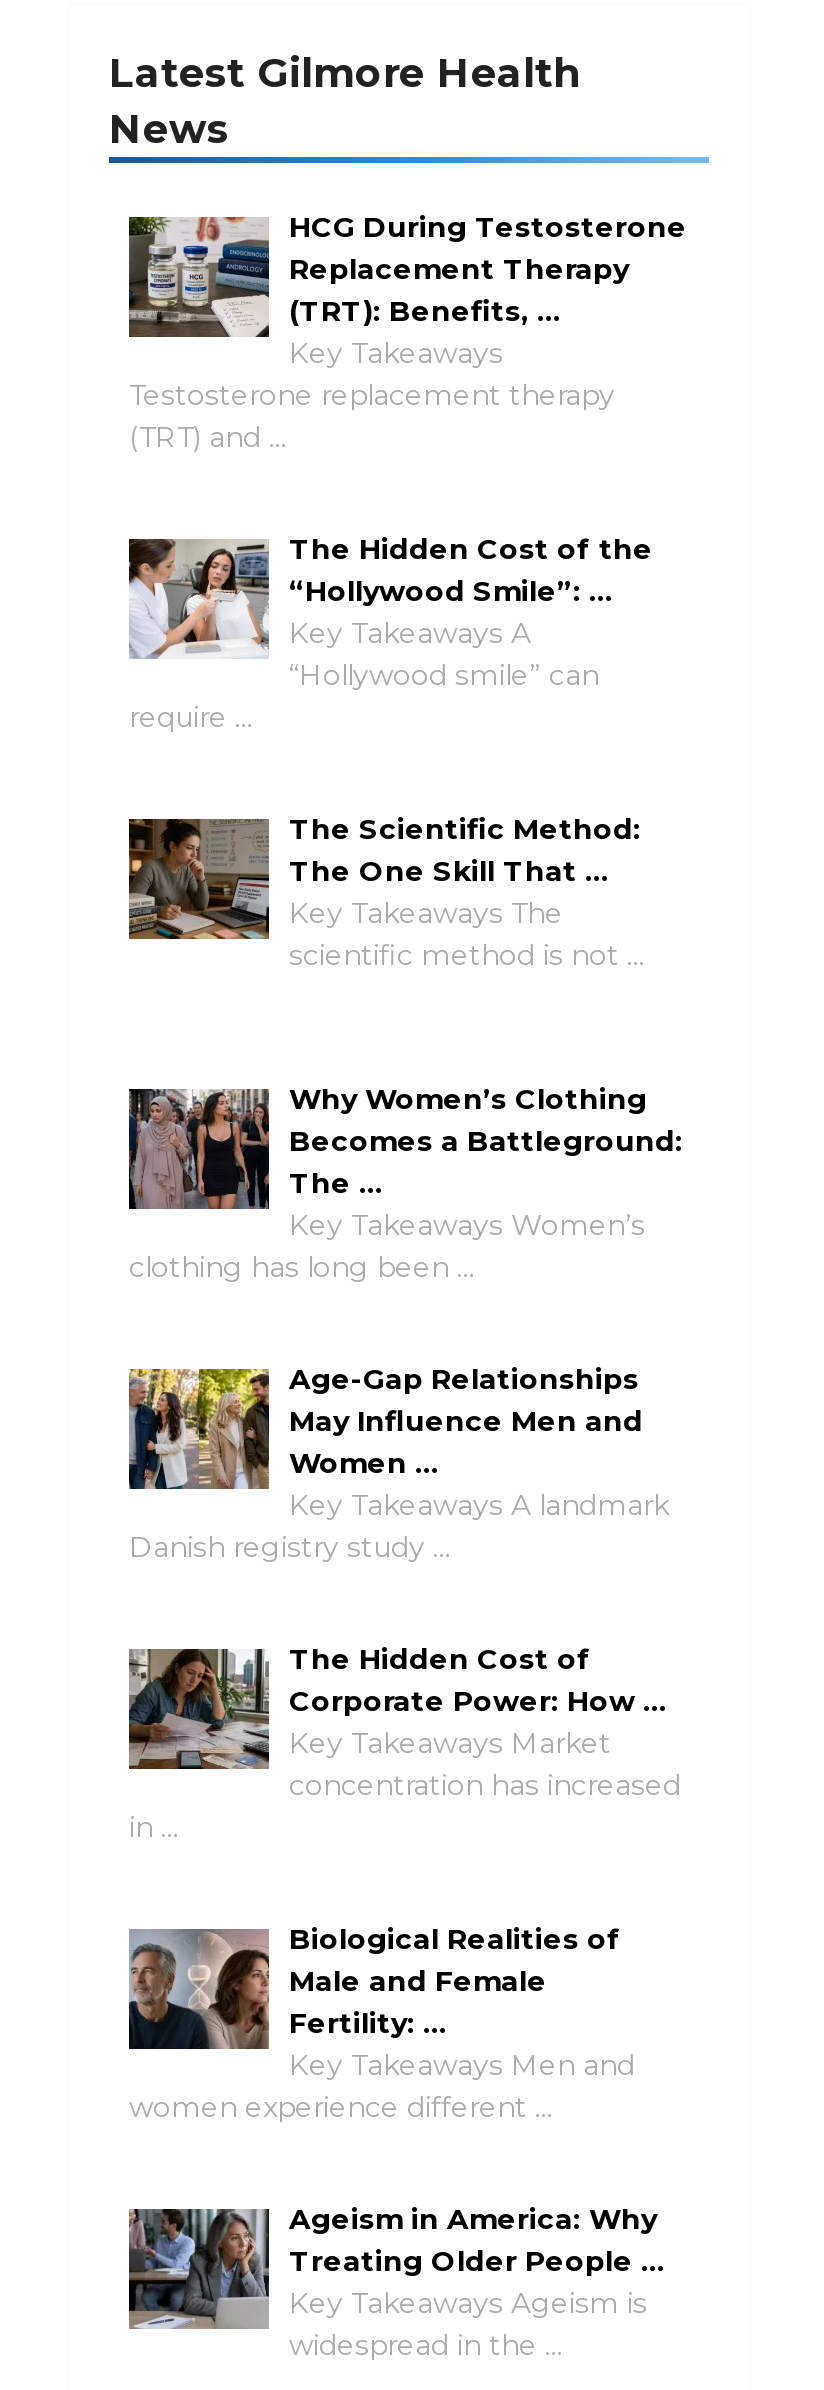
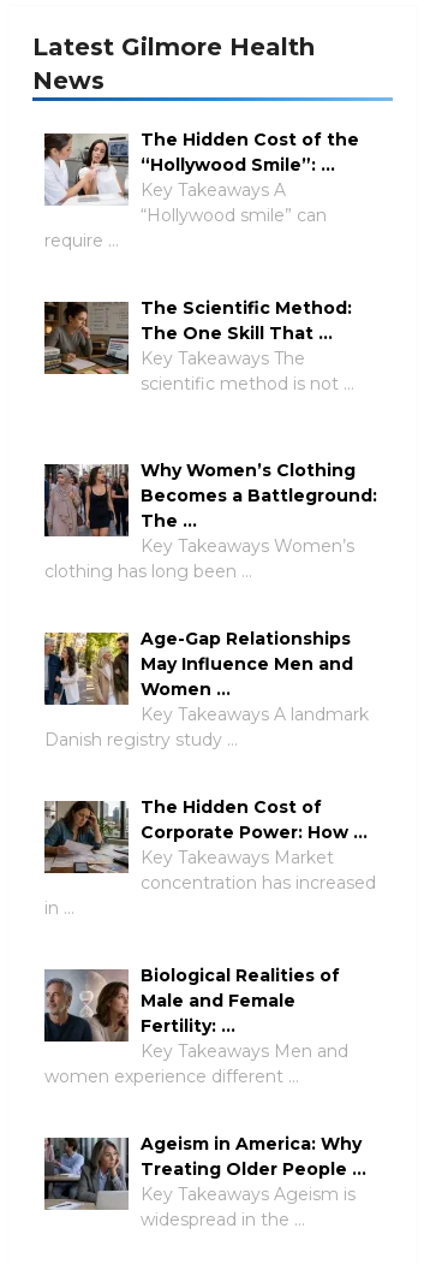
- [image]
- HCG During Testosterone
- Replacement Therapy
- (TRT): Benefits, …
- Key Takeaways
- Testosterone replacement therapy
- (TRT) and …
